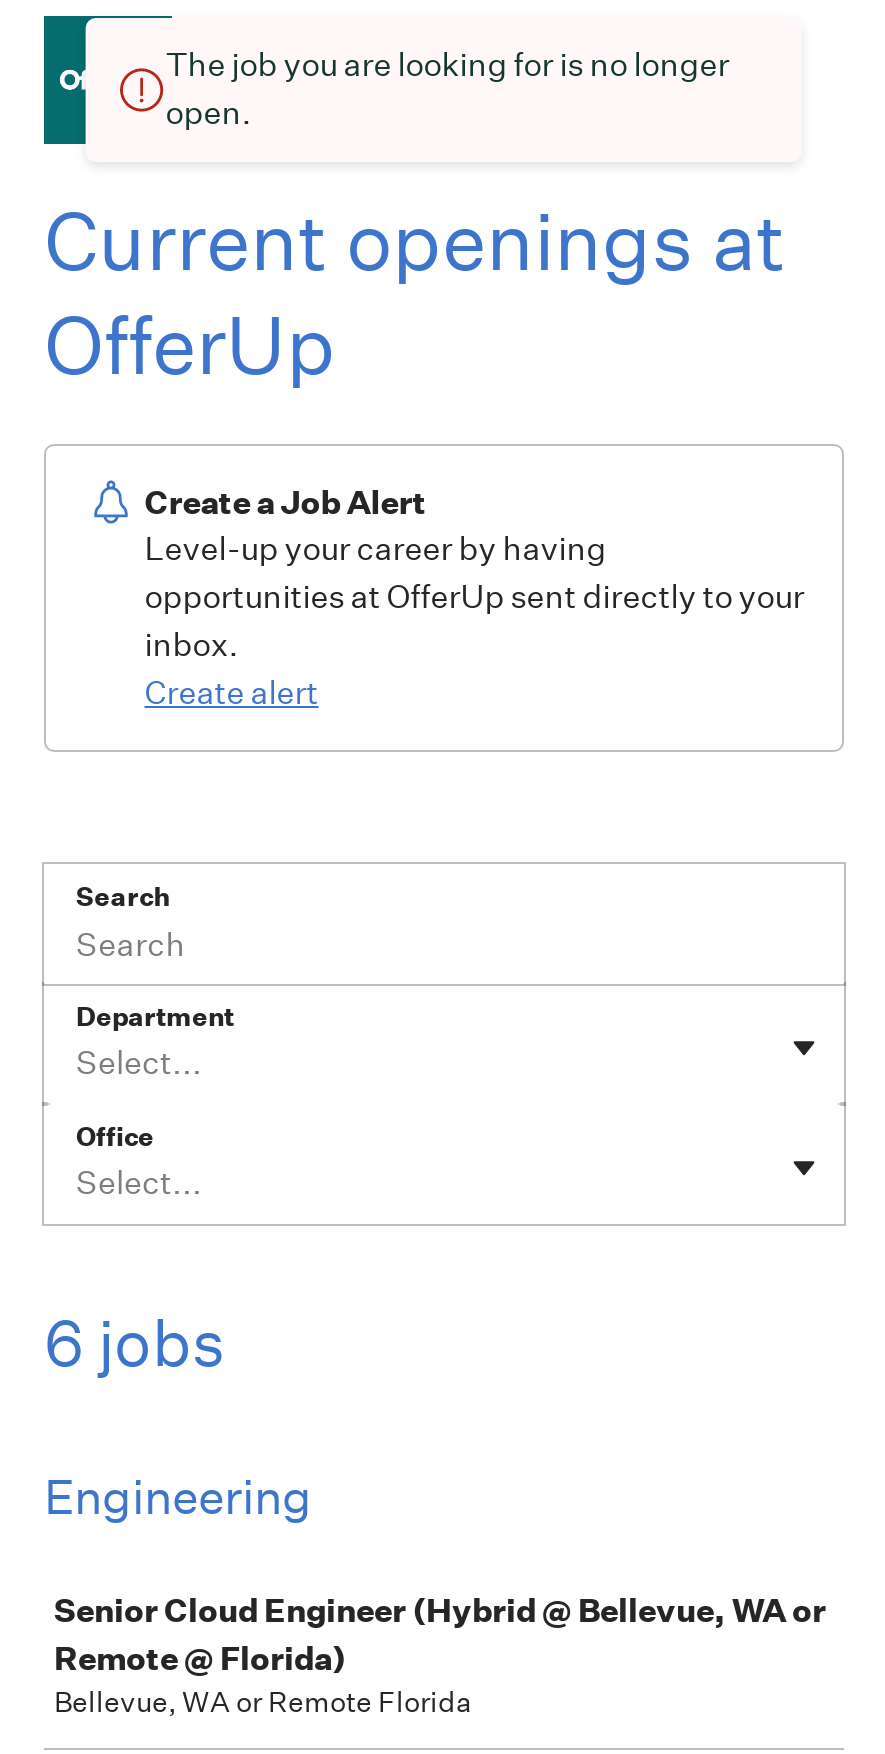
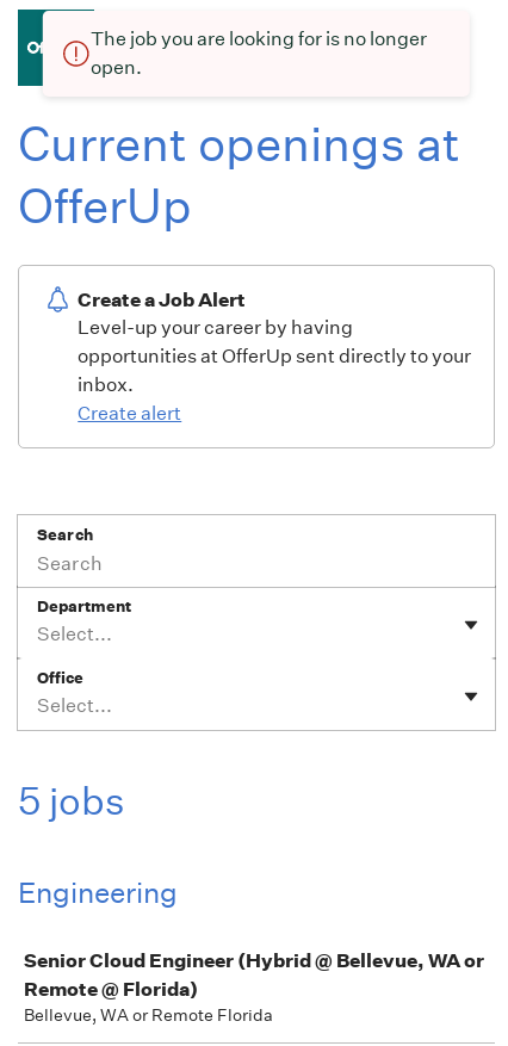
- 6 jobs
+ 5 jobs
